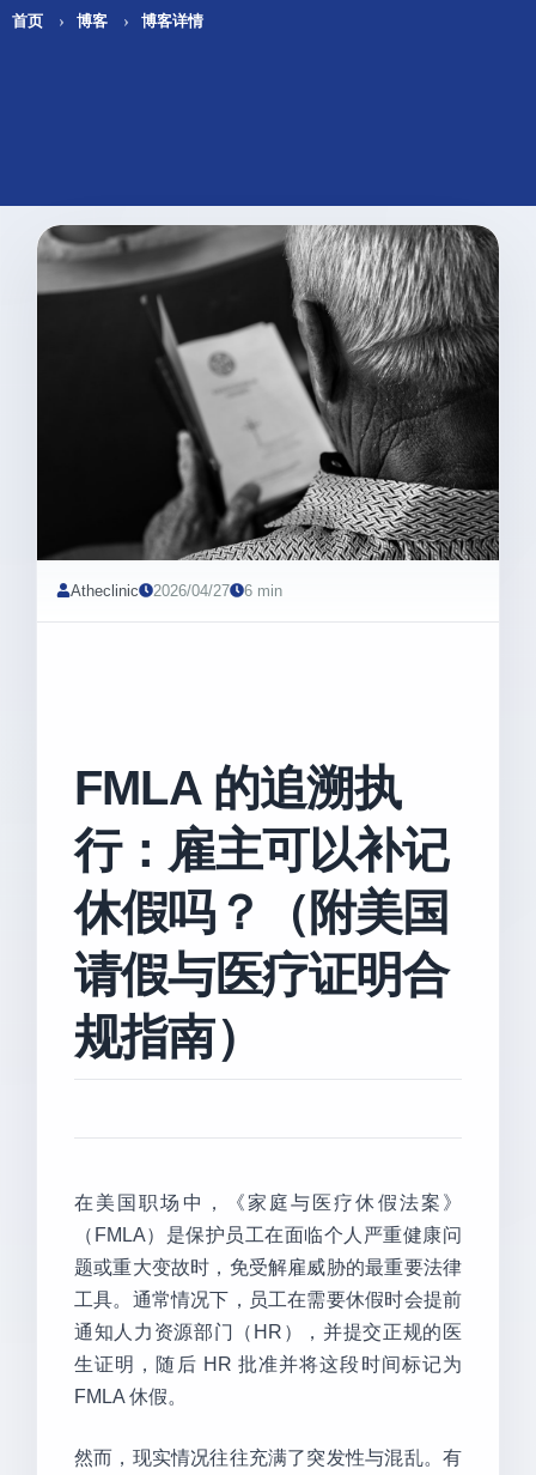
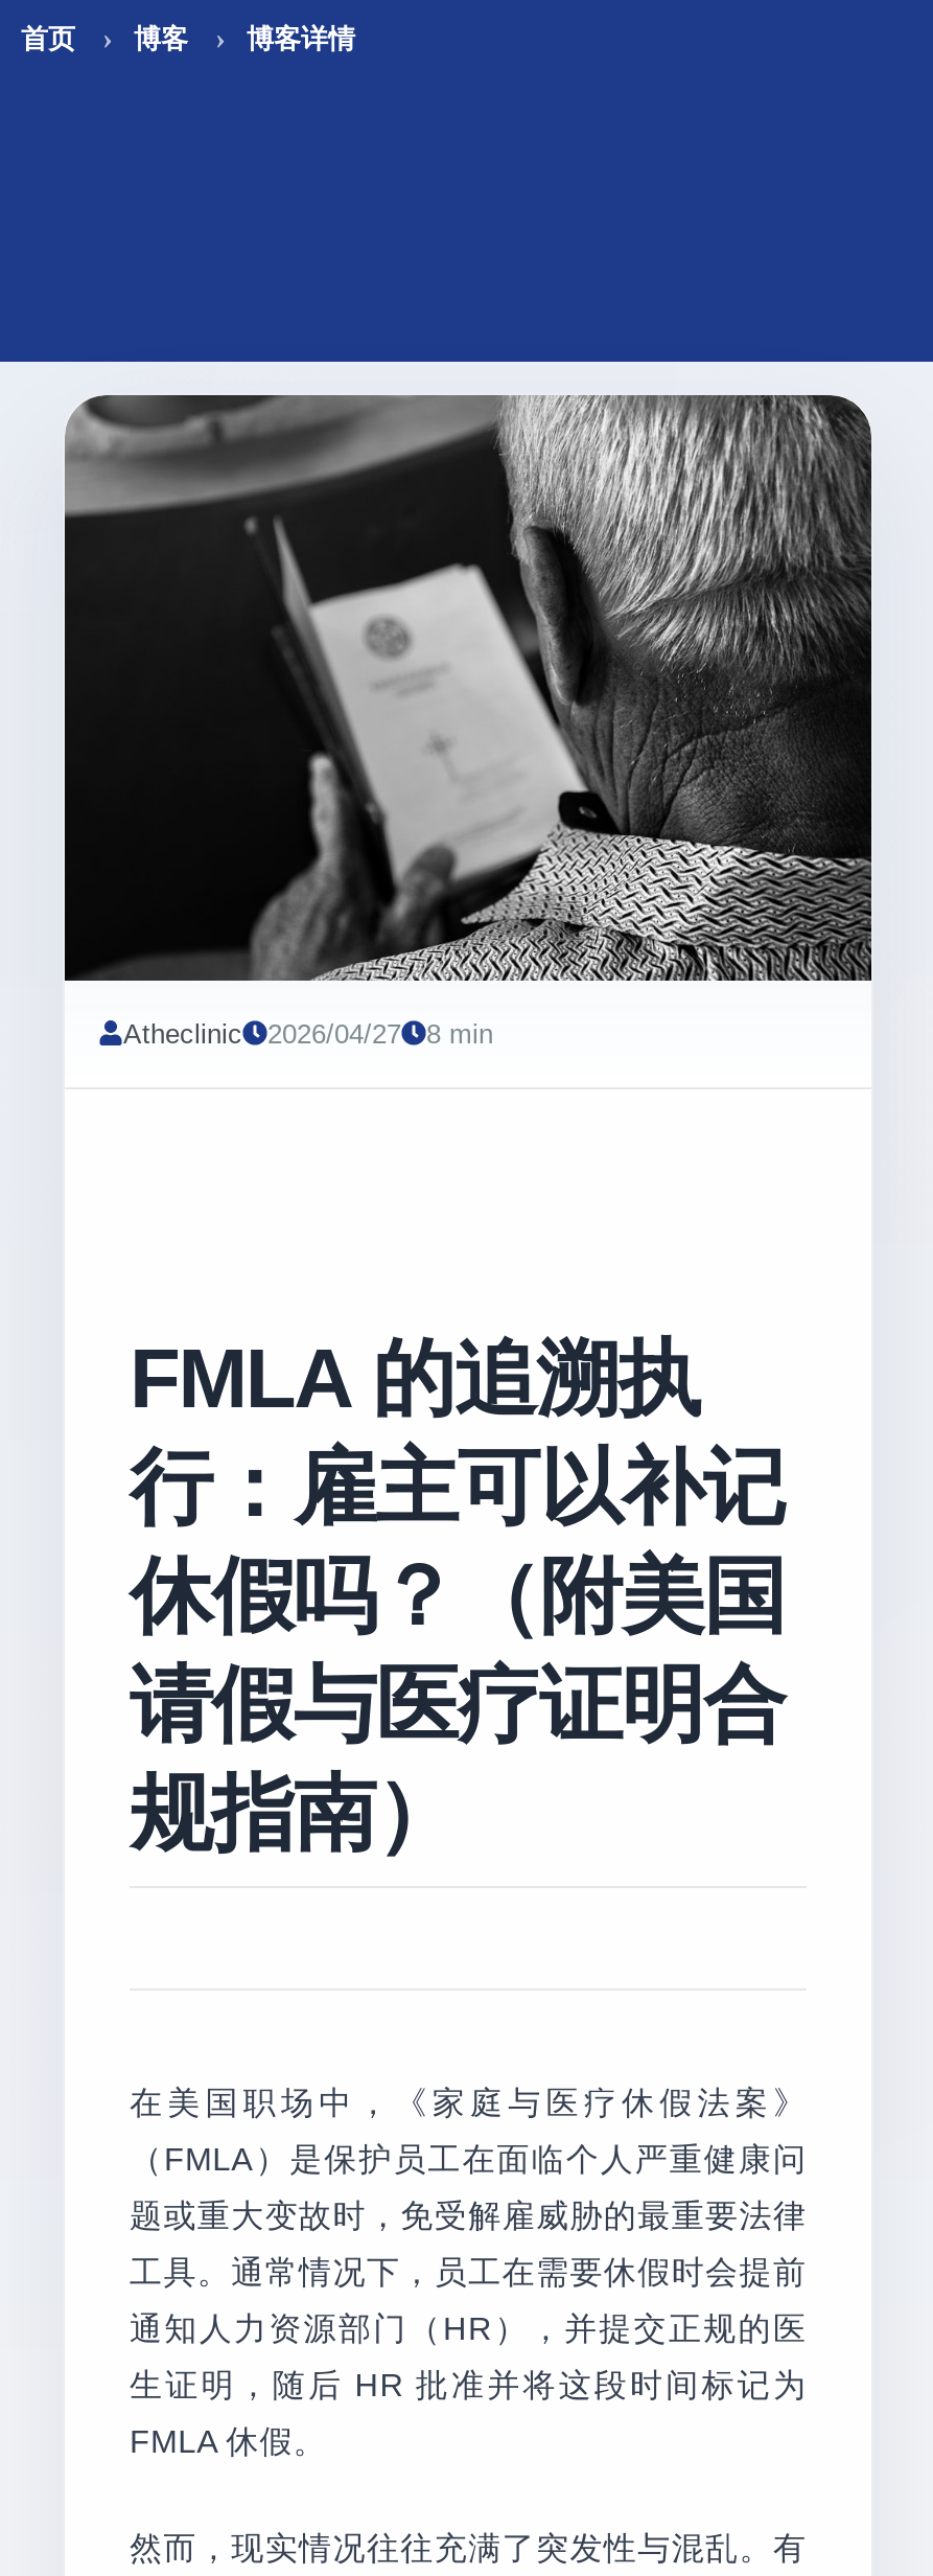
- Atheclinic 2026/04/27 6 min
+ Atheclinic 2026/04/27 8 min
